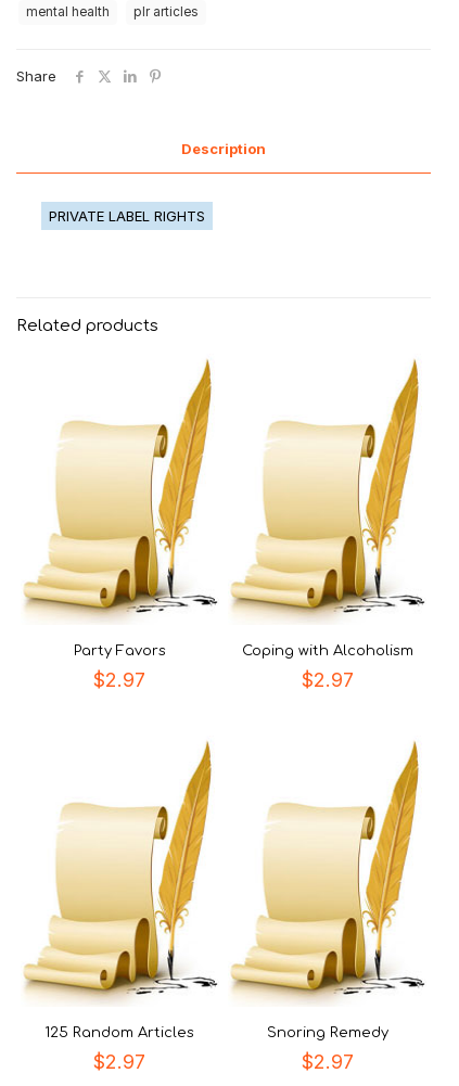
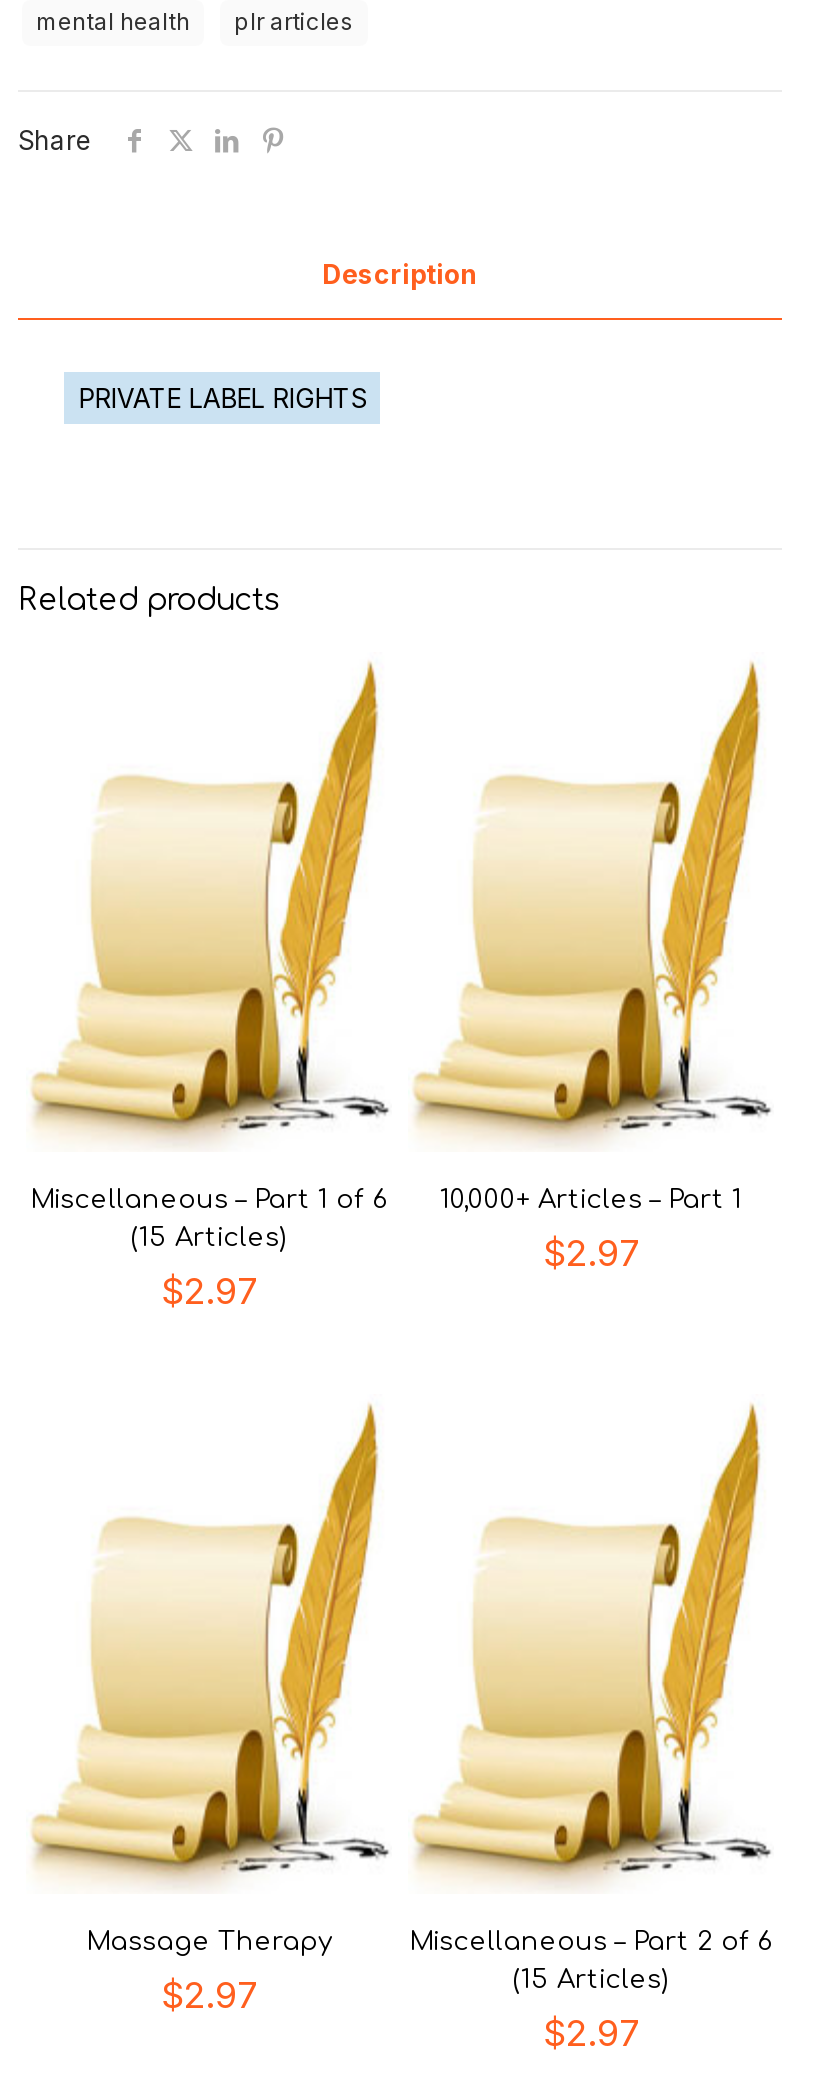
- Party Favors
+ Miscellaneous – Part 1 of 6
+ (15 Articles)

- Coping with Alcoholism
+ 10,000+ Articles – Part 1

- 125 Random Articles
+ Massage Therapy

- Snoring Remedy
+ Miscellaneous – Part 2 of 6
+ (15 Articles)
